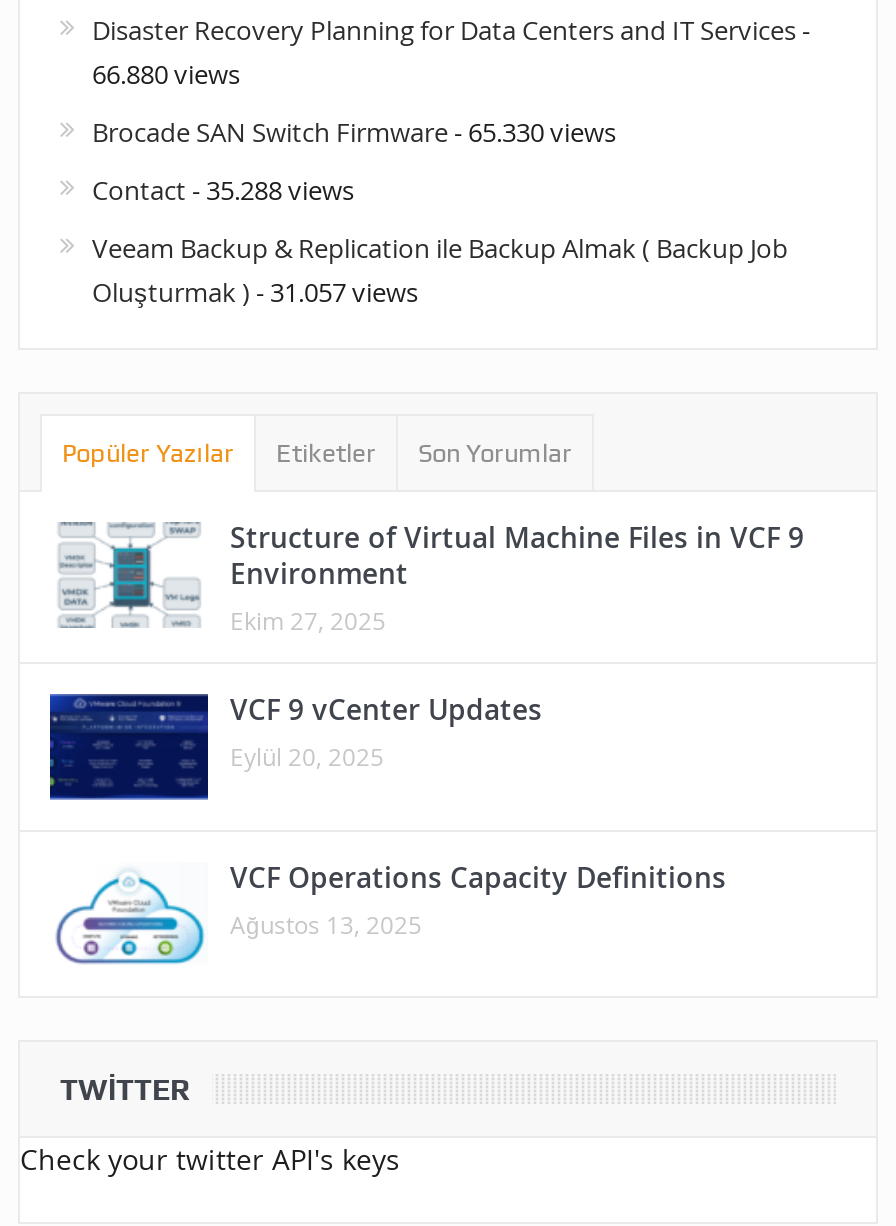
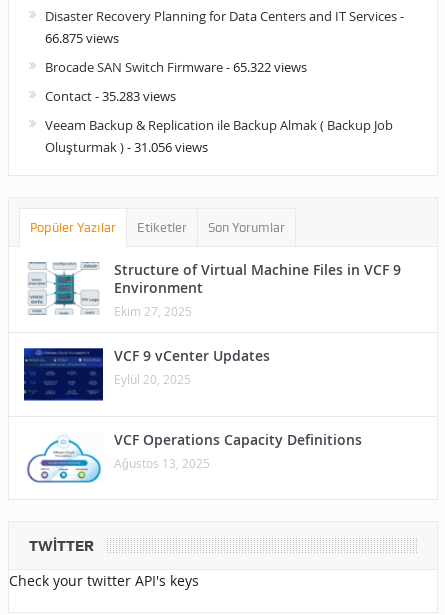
- 66.880 views
+ 66.875 views

- Brocade SAN Switch Firmware - 65.330 views
+ Brocade SAN Switch Firmware - 65.322 views

- Contact - 35.288 views
+ Contact - 35.283 views

- Oluşturmak ) - 31.057 views
+ Oluşturmak ) - 31.056 views
